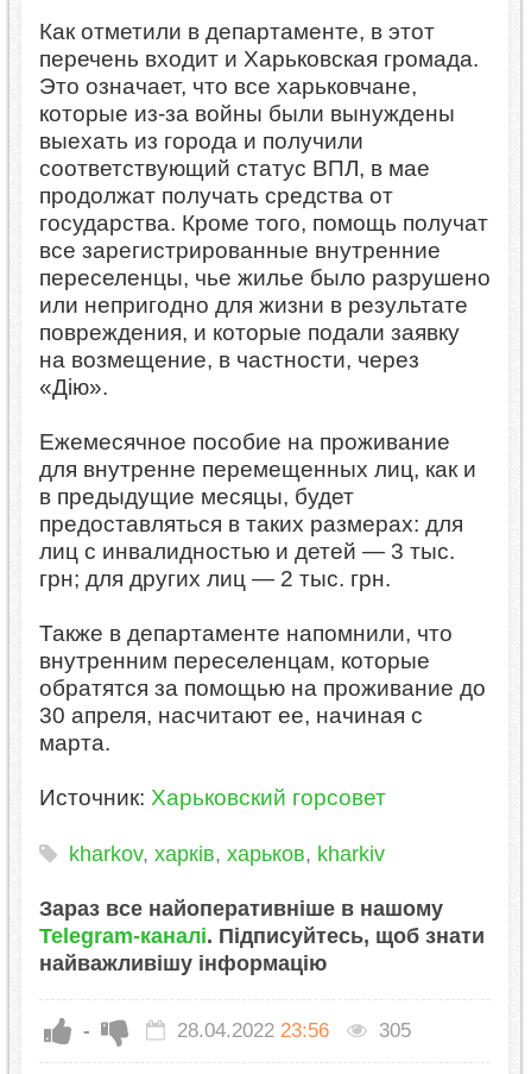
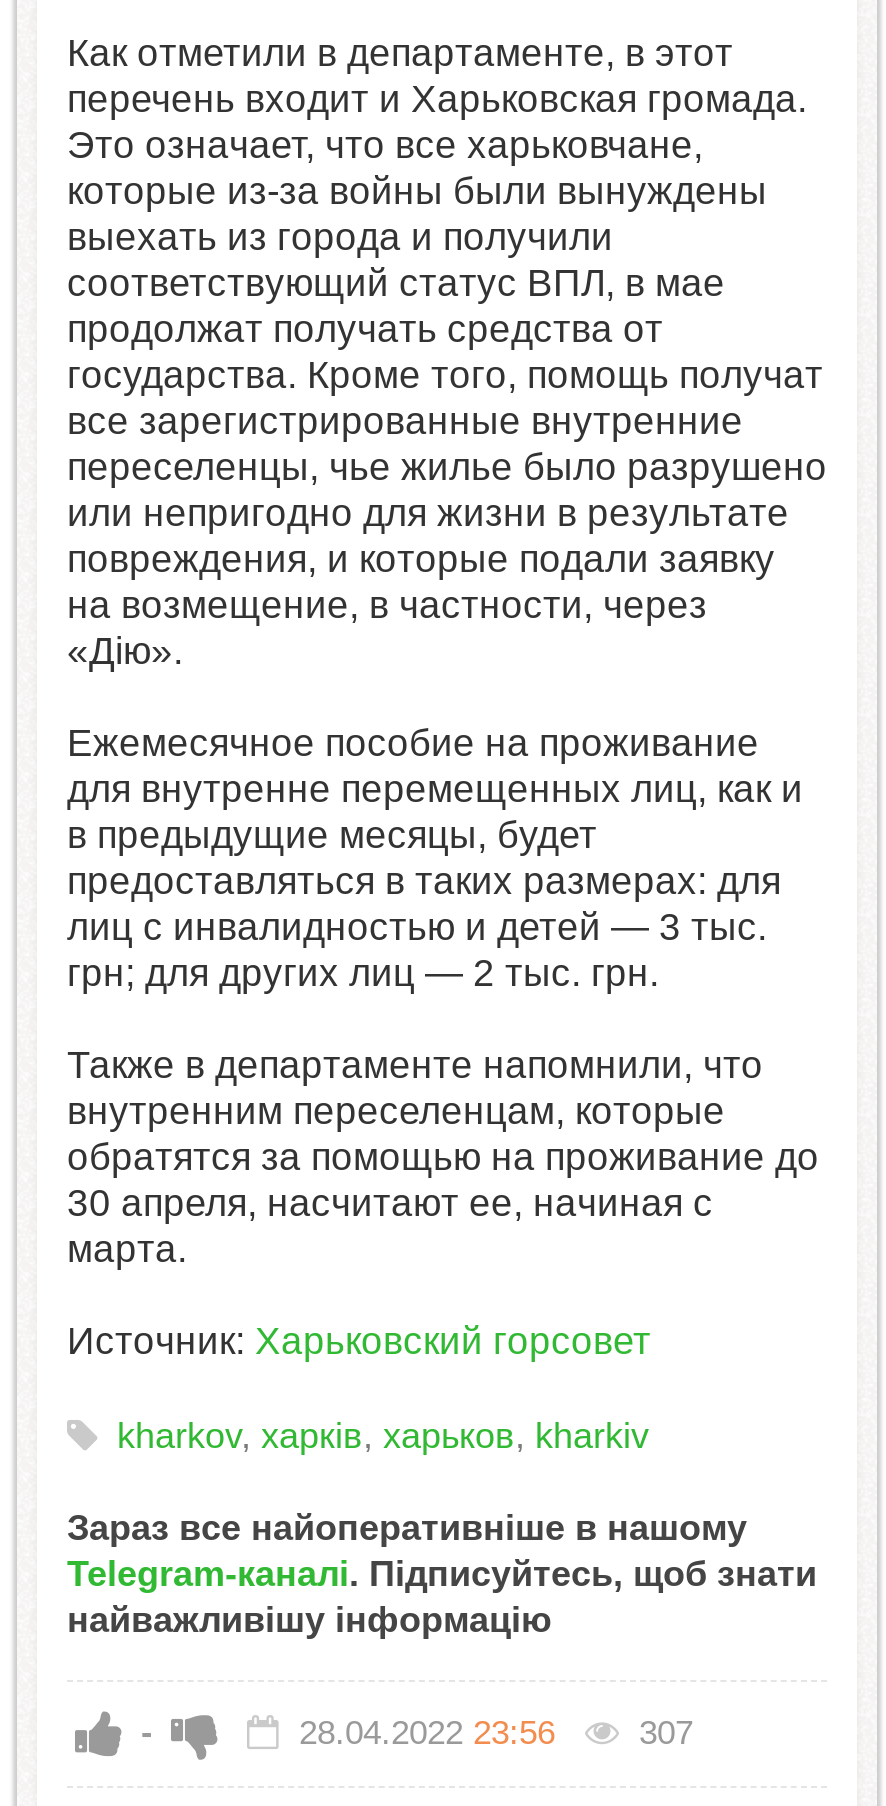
- 28.04.2022 23:56 305
+ 28.04.2022 23:56 307
